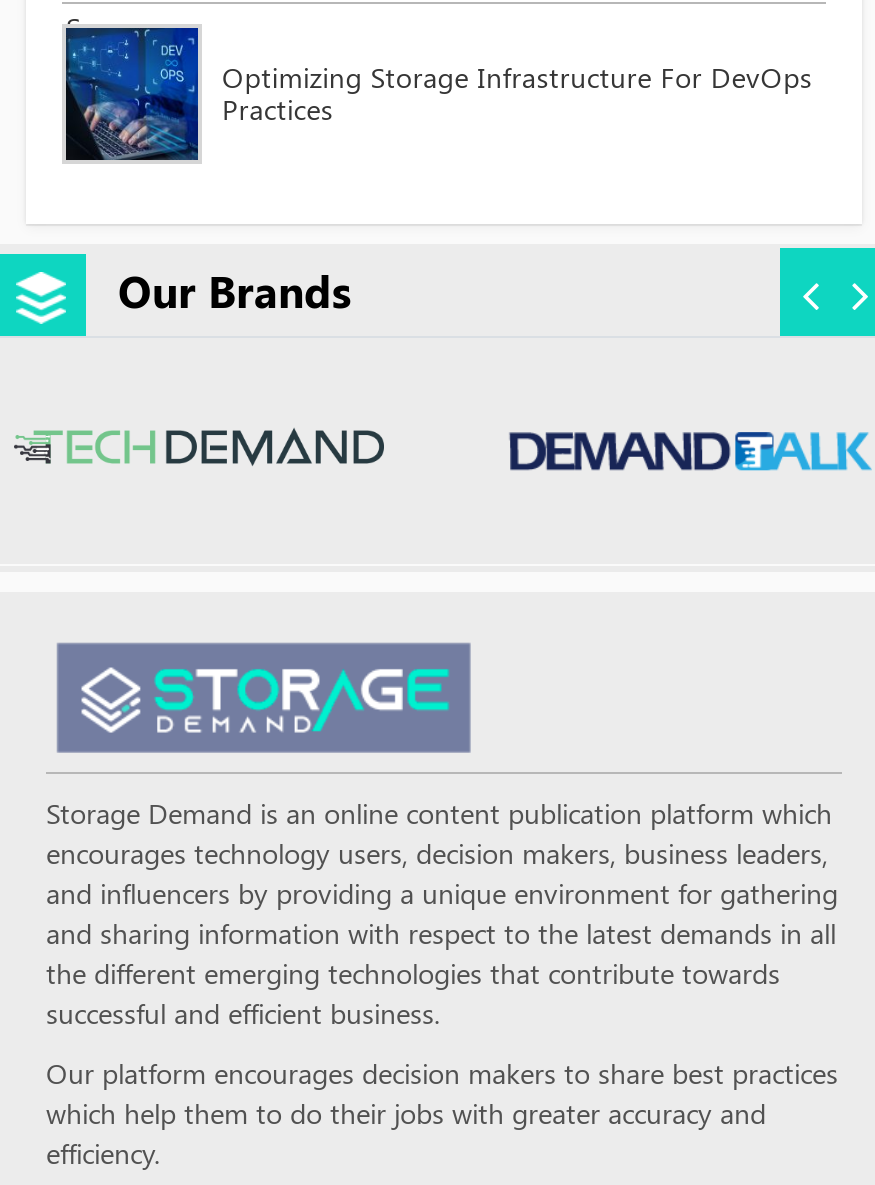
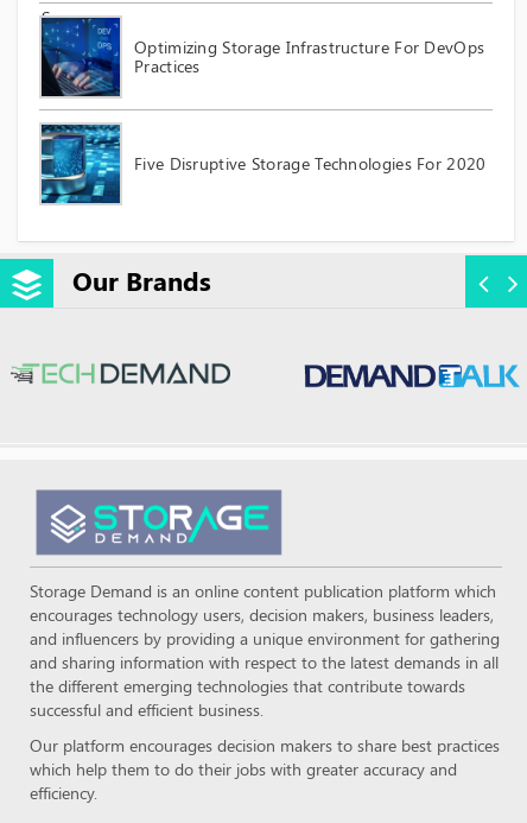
+ [image]
+ Five Disruptive Storage Technologies For 2020
